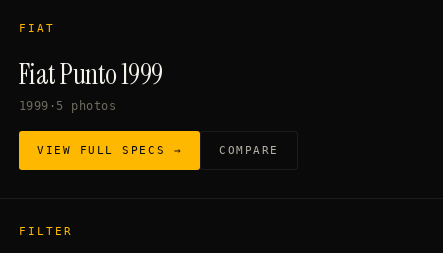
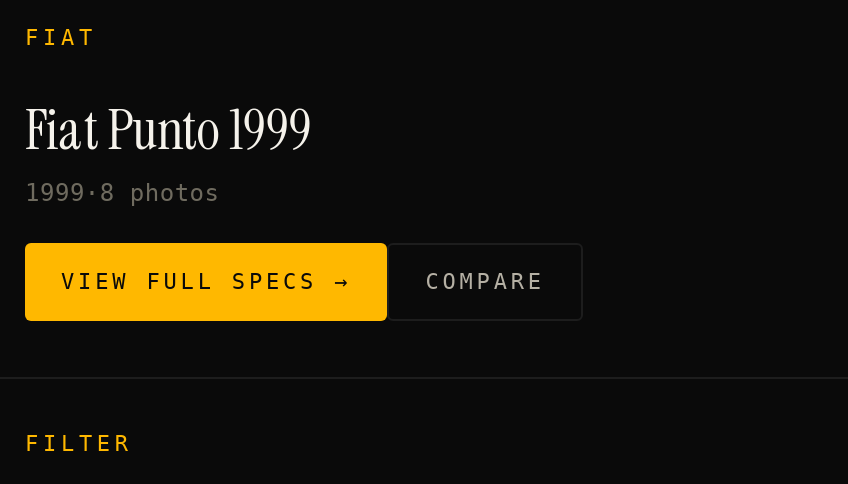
- 1999 · 5 photos
+ 1999 · 8 photos
